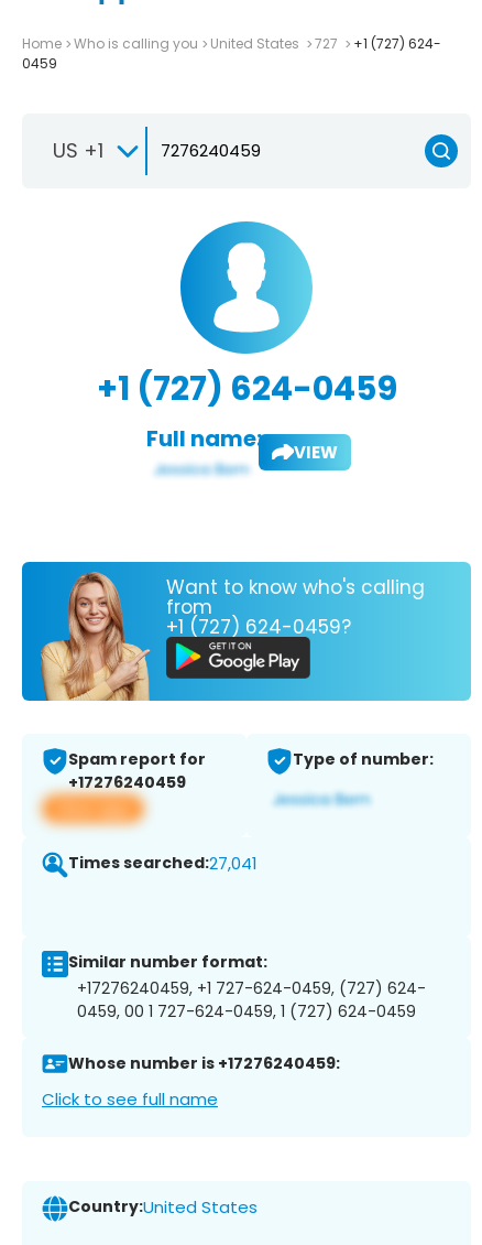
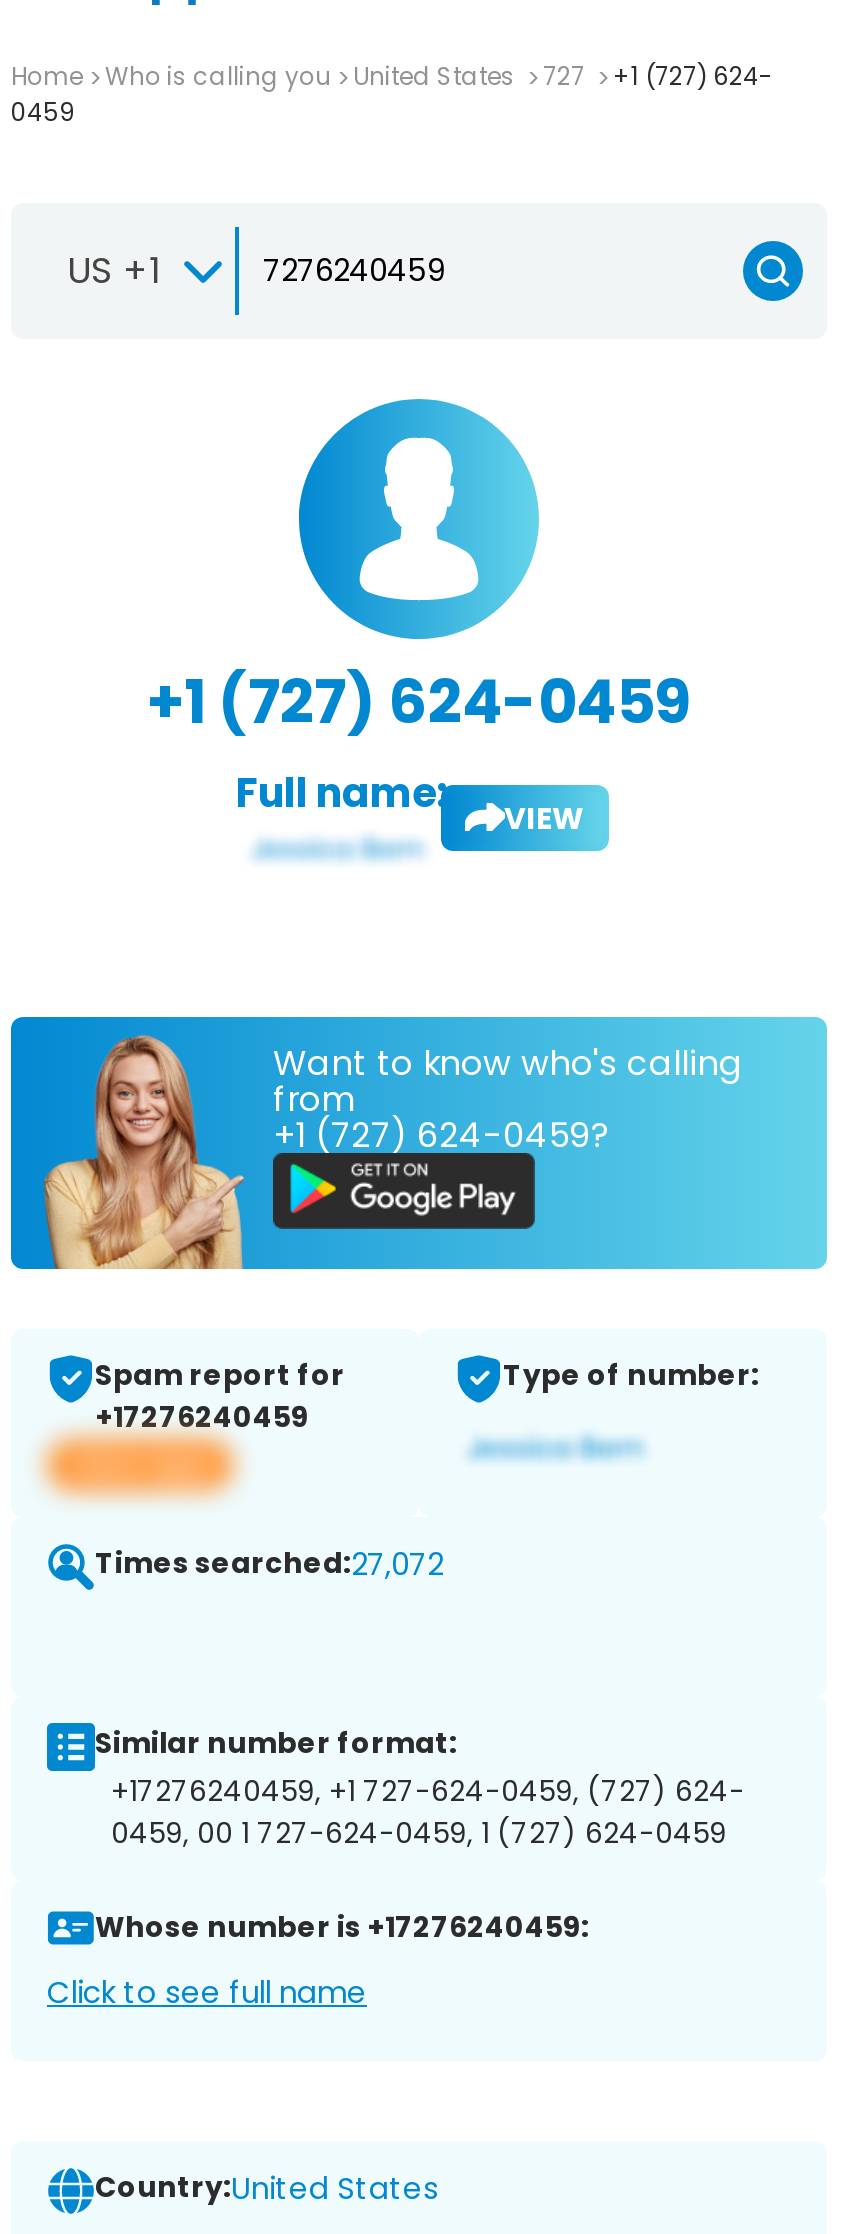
- Times searched:27,041
+ Times searched:27,072
